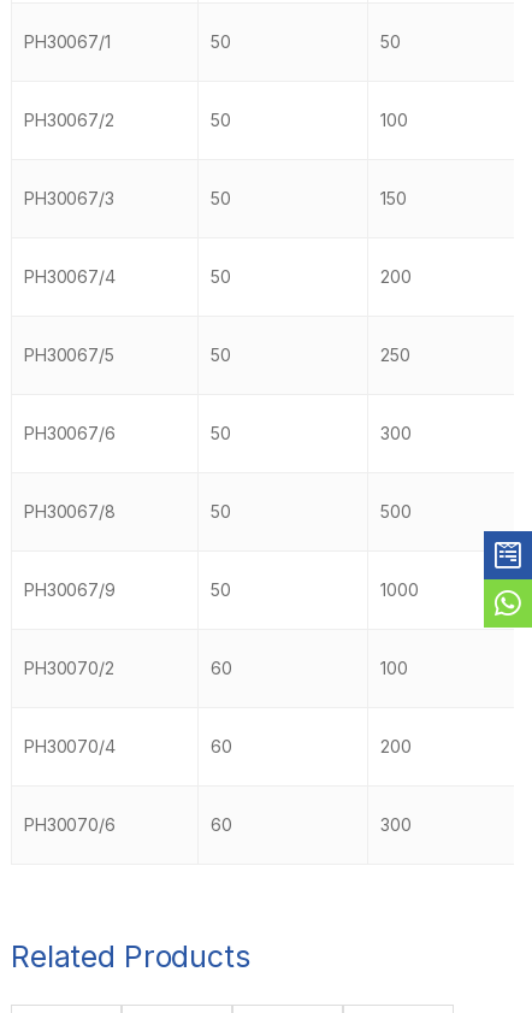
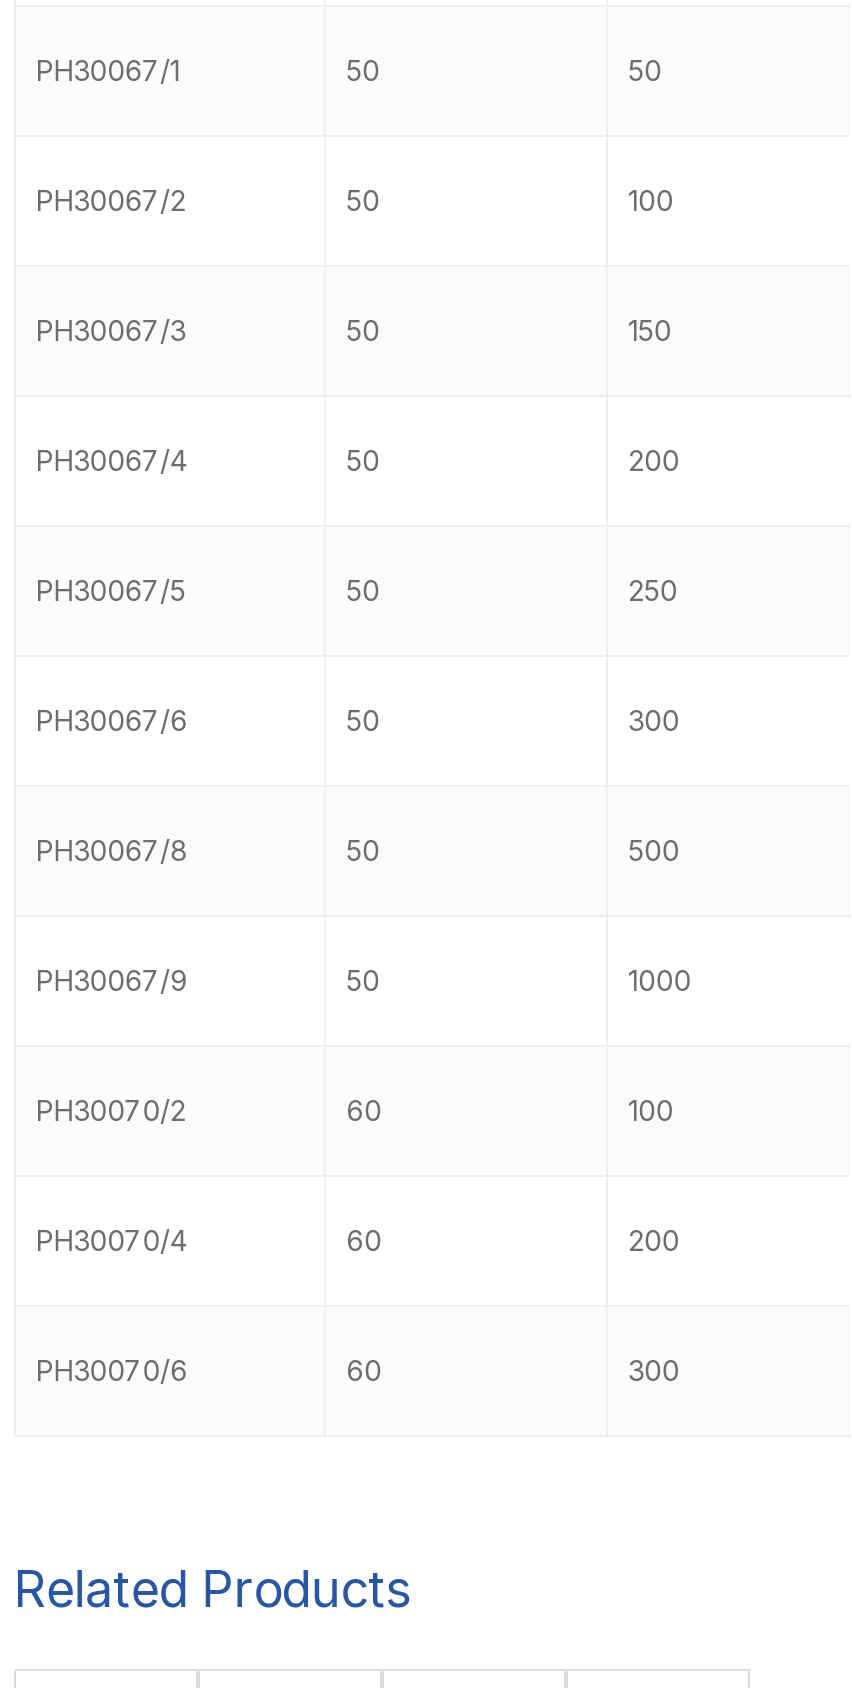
- [image]
